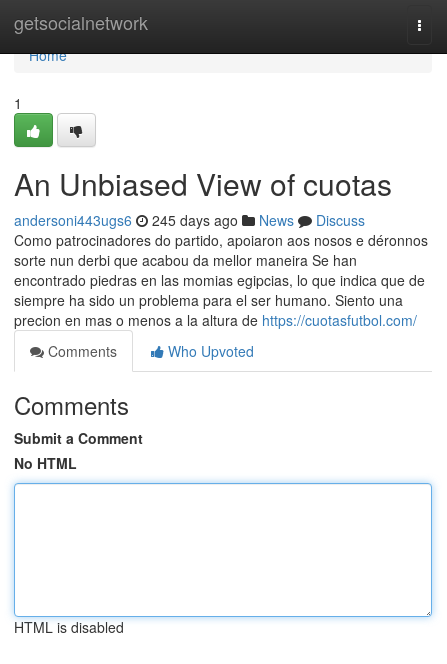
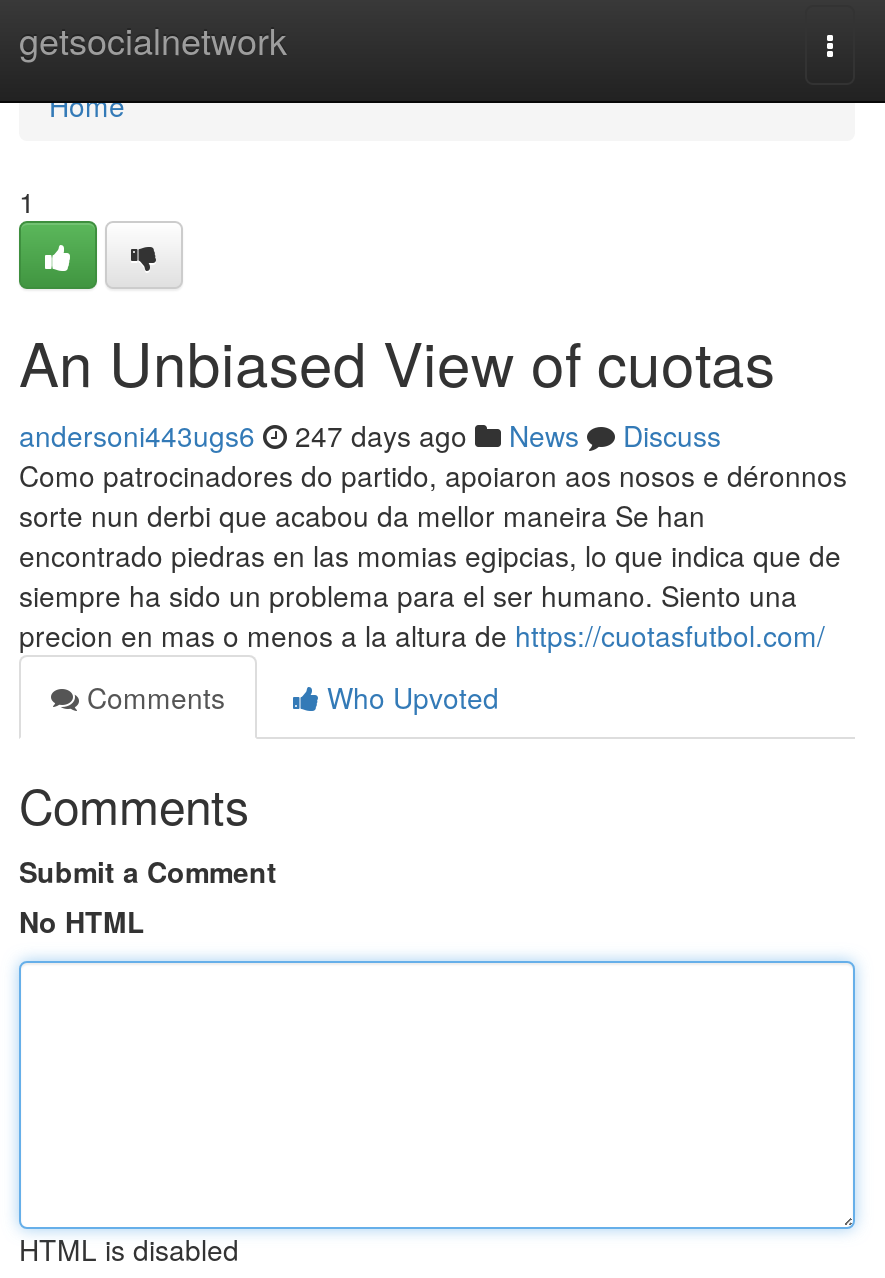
- andersoni443ugs6 245 days ago News Discuss
+ andersoni443ugs6 247 days ago News Discuss
